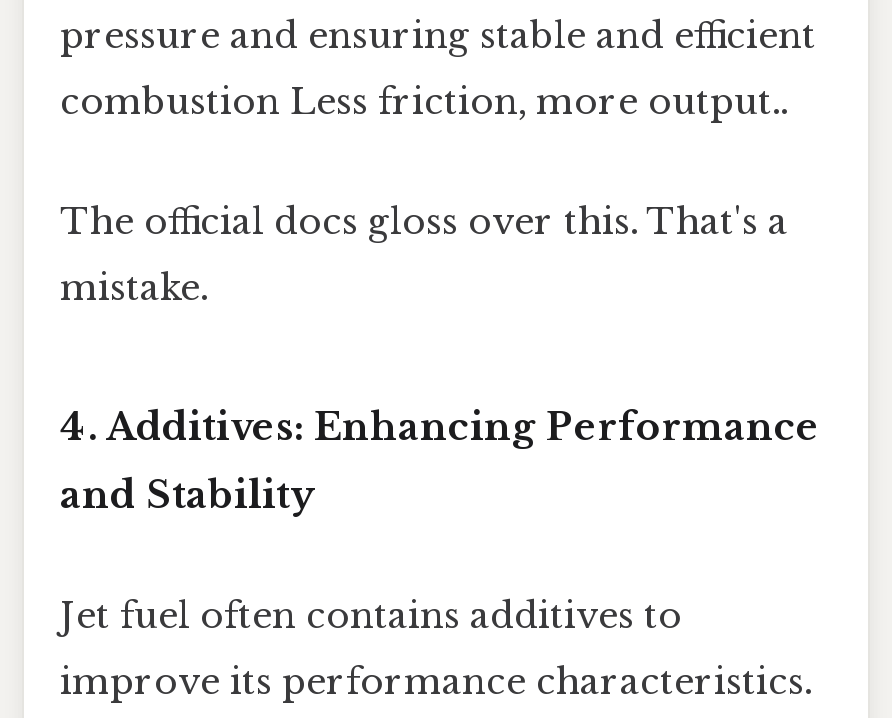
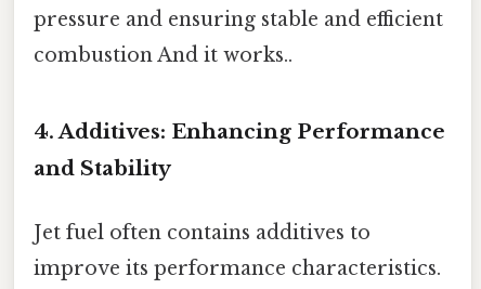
- combustion Less friction, more output..
- The official docs gloss over this. That's a
- mistake.
+ combustion And it works..
